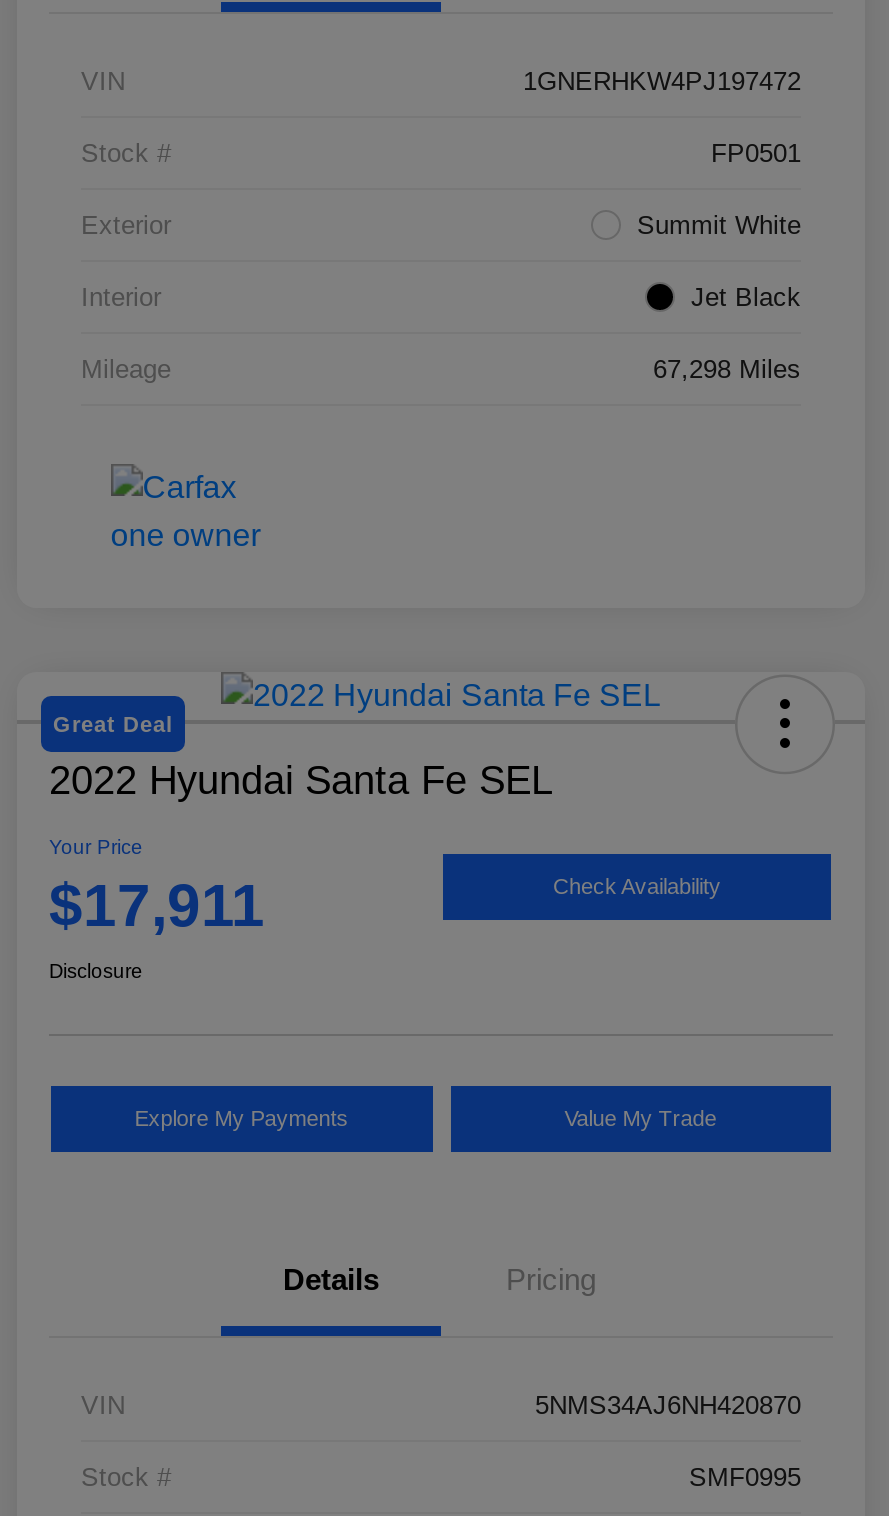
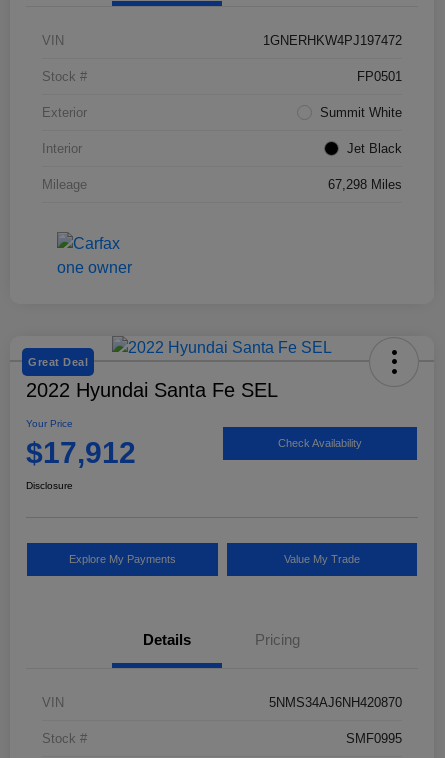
- $17,911
+ $17,912
